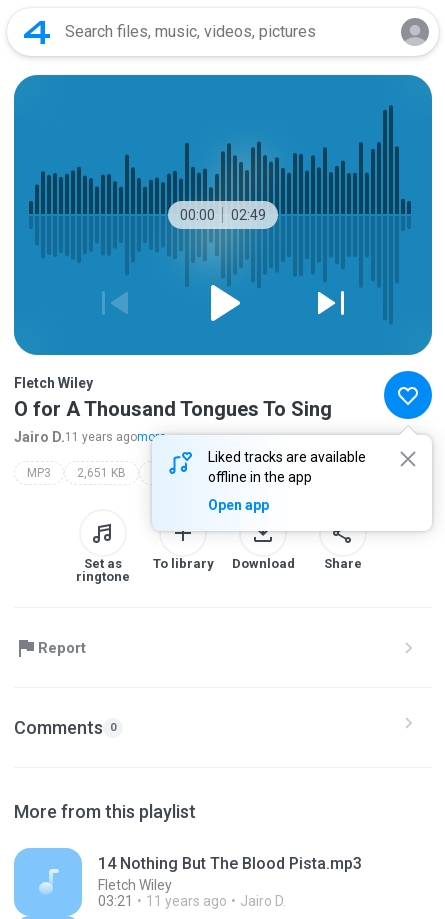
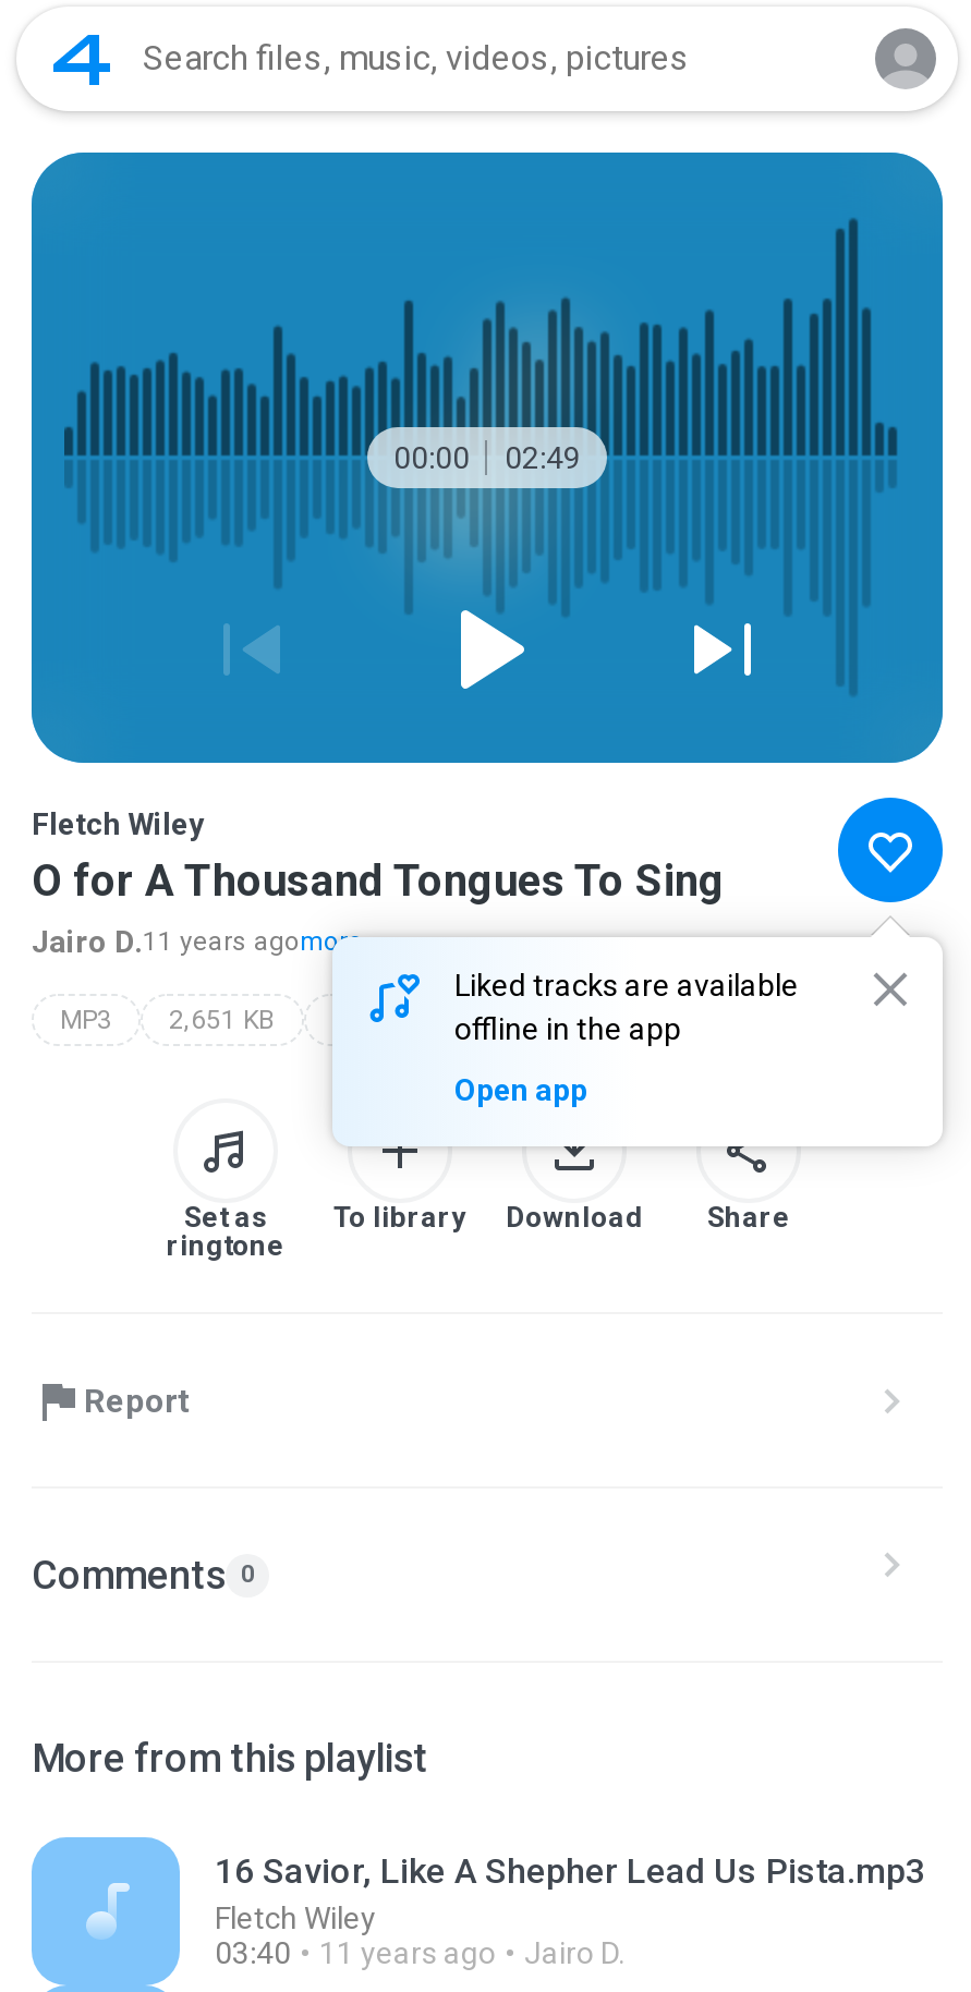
- 14 Nothing But The Blood Pista.mp3
+ 16 Savior, Like A Shepher Lead Us Pista.mp3

- 03:21 11 years ago Jairo D.
+ 03:40 11 years ago Jairo D.
